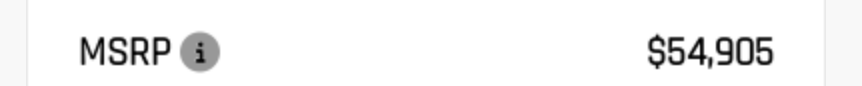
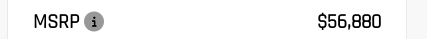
- $54,905
+ $56,880
